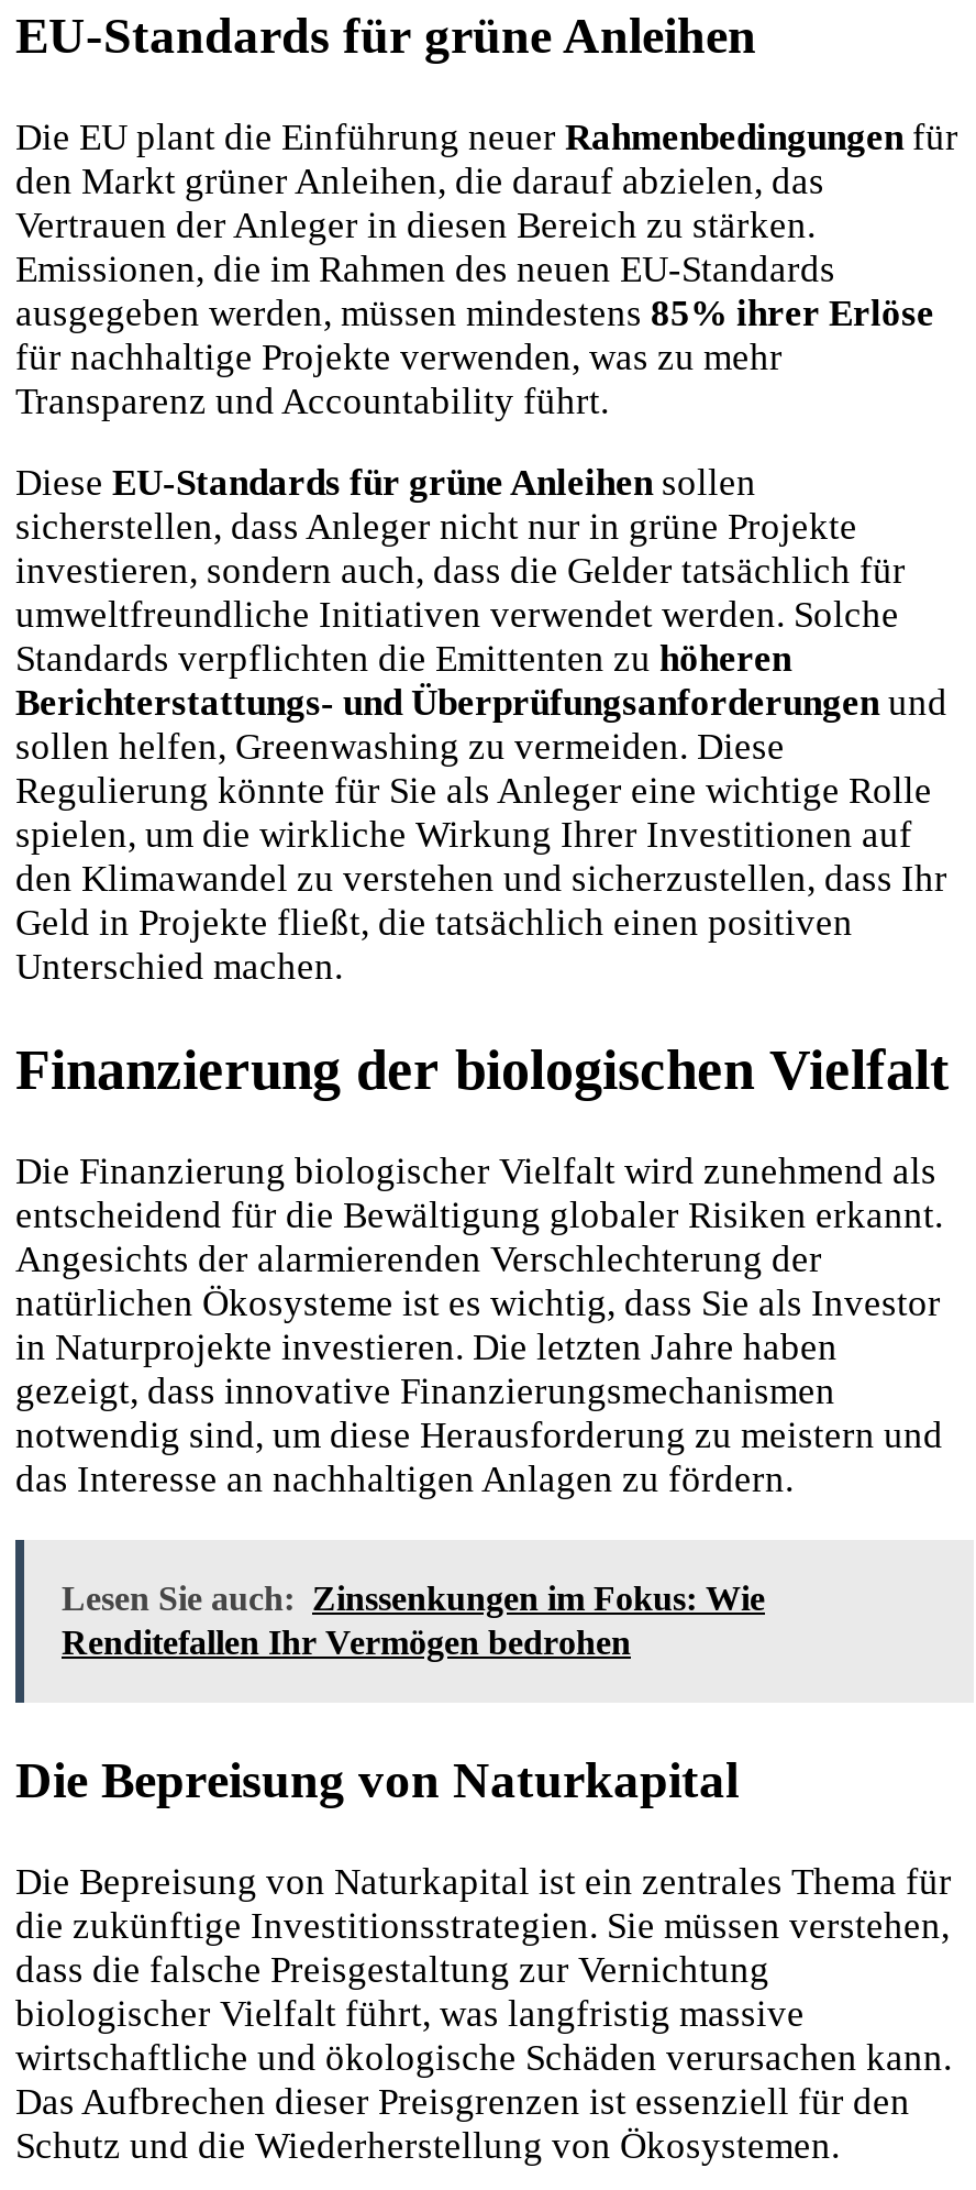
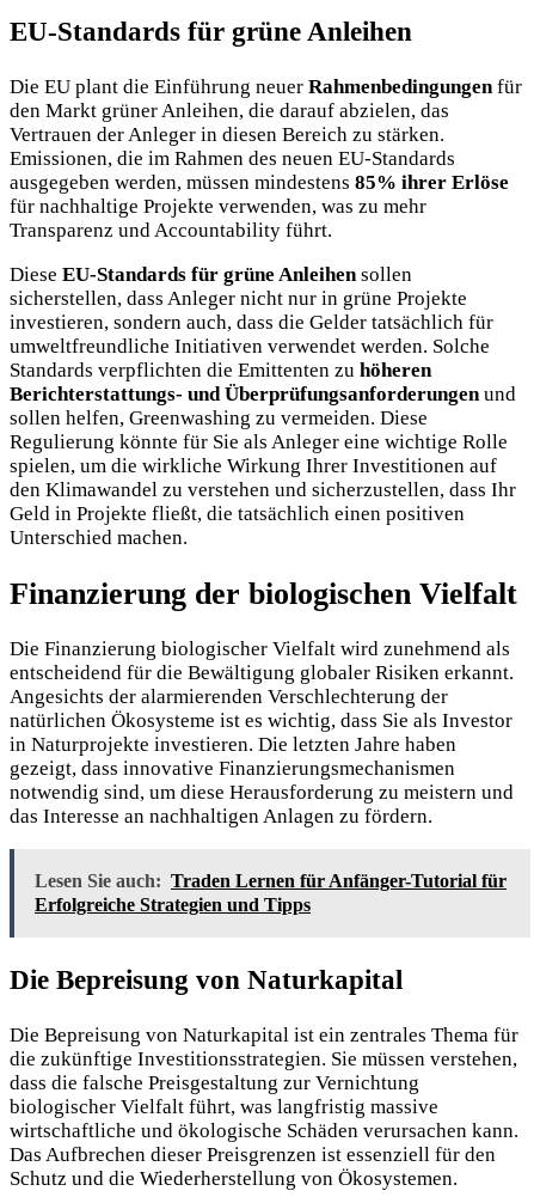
- Lesen Sie auch: Zinssenkungen im Fokus: Wie
- Renditefallen Ihr Vermögen bedrohen
+ Lesen Sie auch: Traden Lernen für Anfänger-Tutorial für
+ Erfolgreiche Strategien und Tipps
